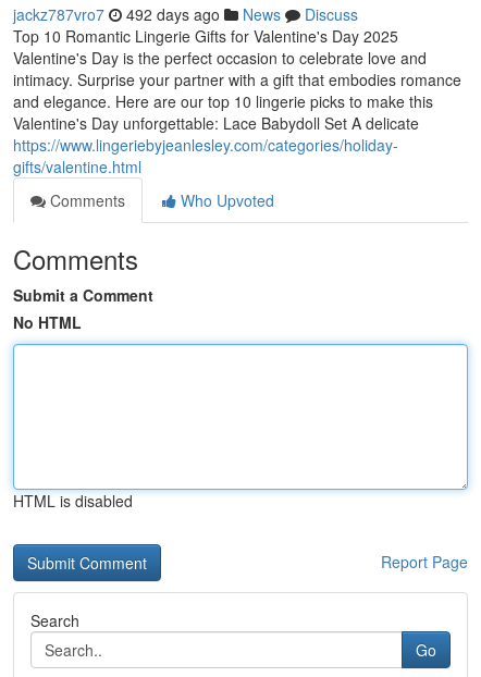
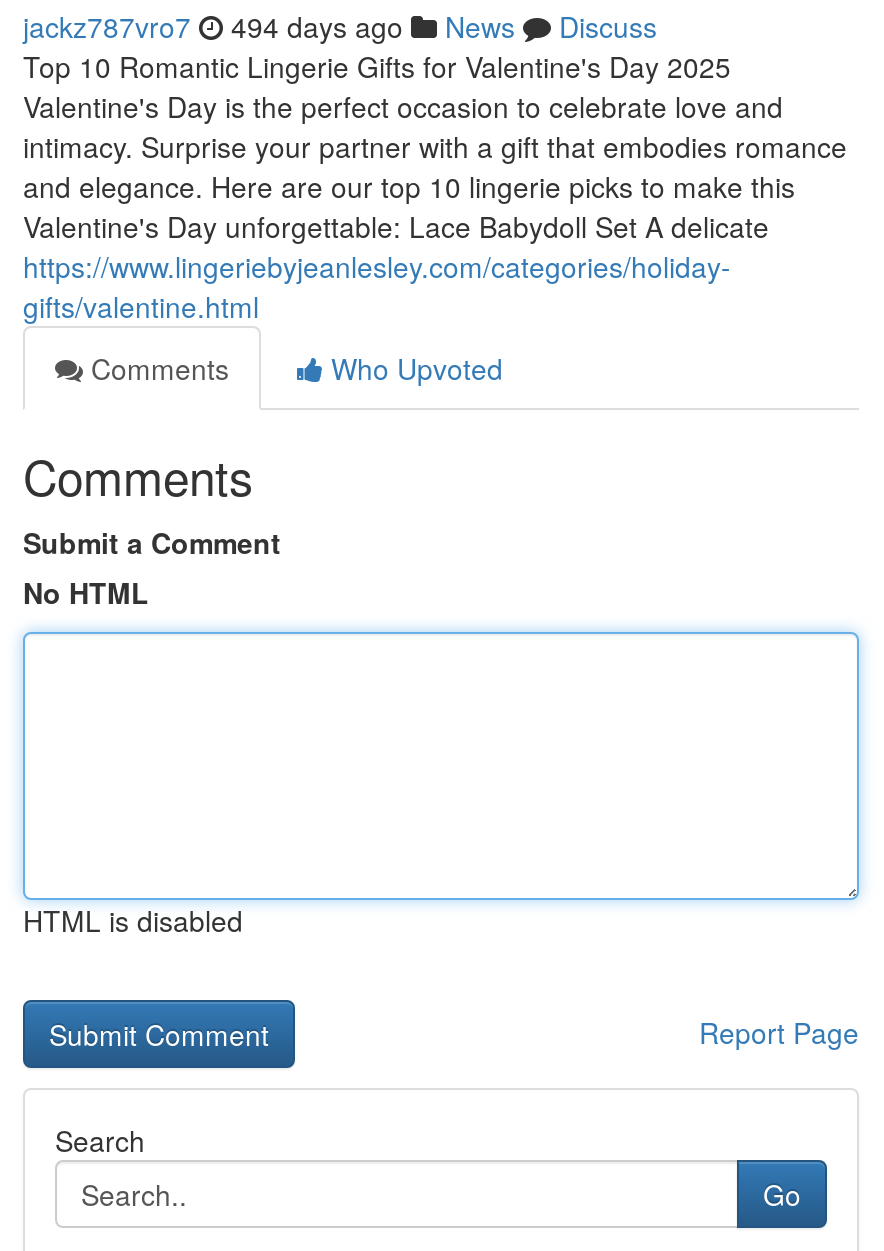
- jackz787vro7 492 days ago News Discuss
+ jackz787vro7 494 days ago News Discuss
